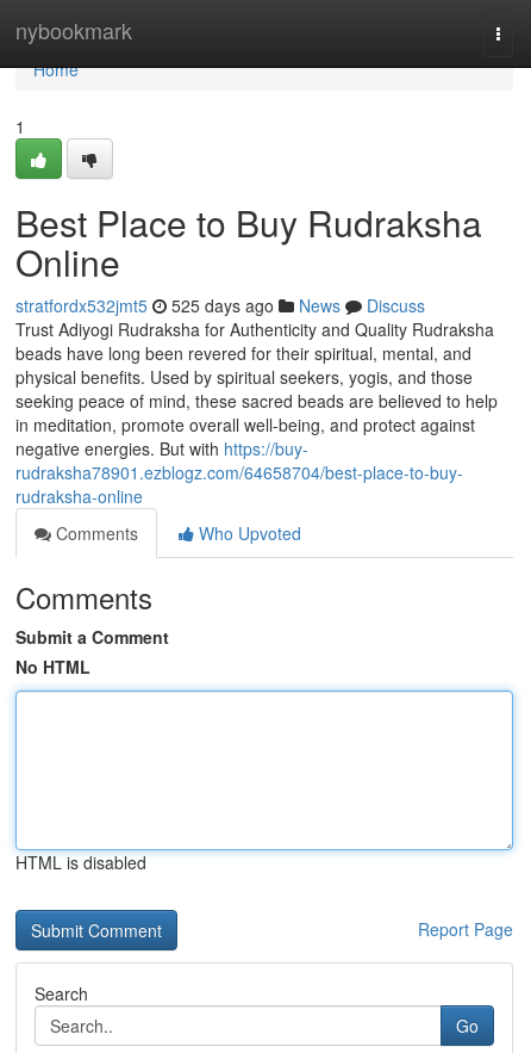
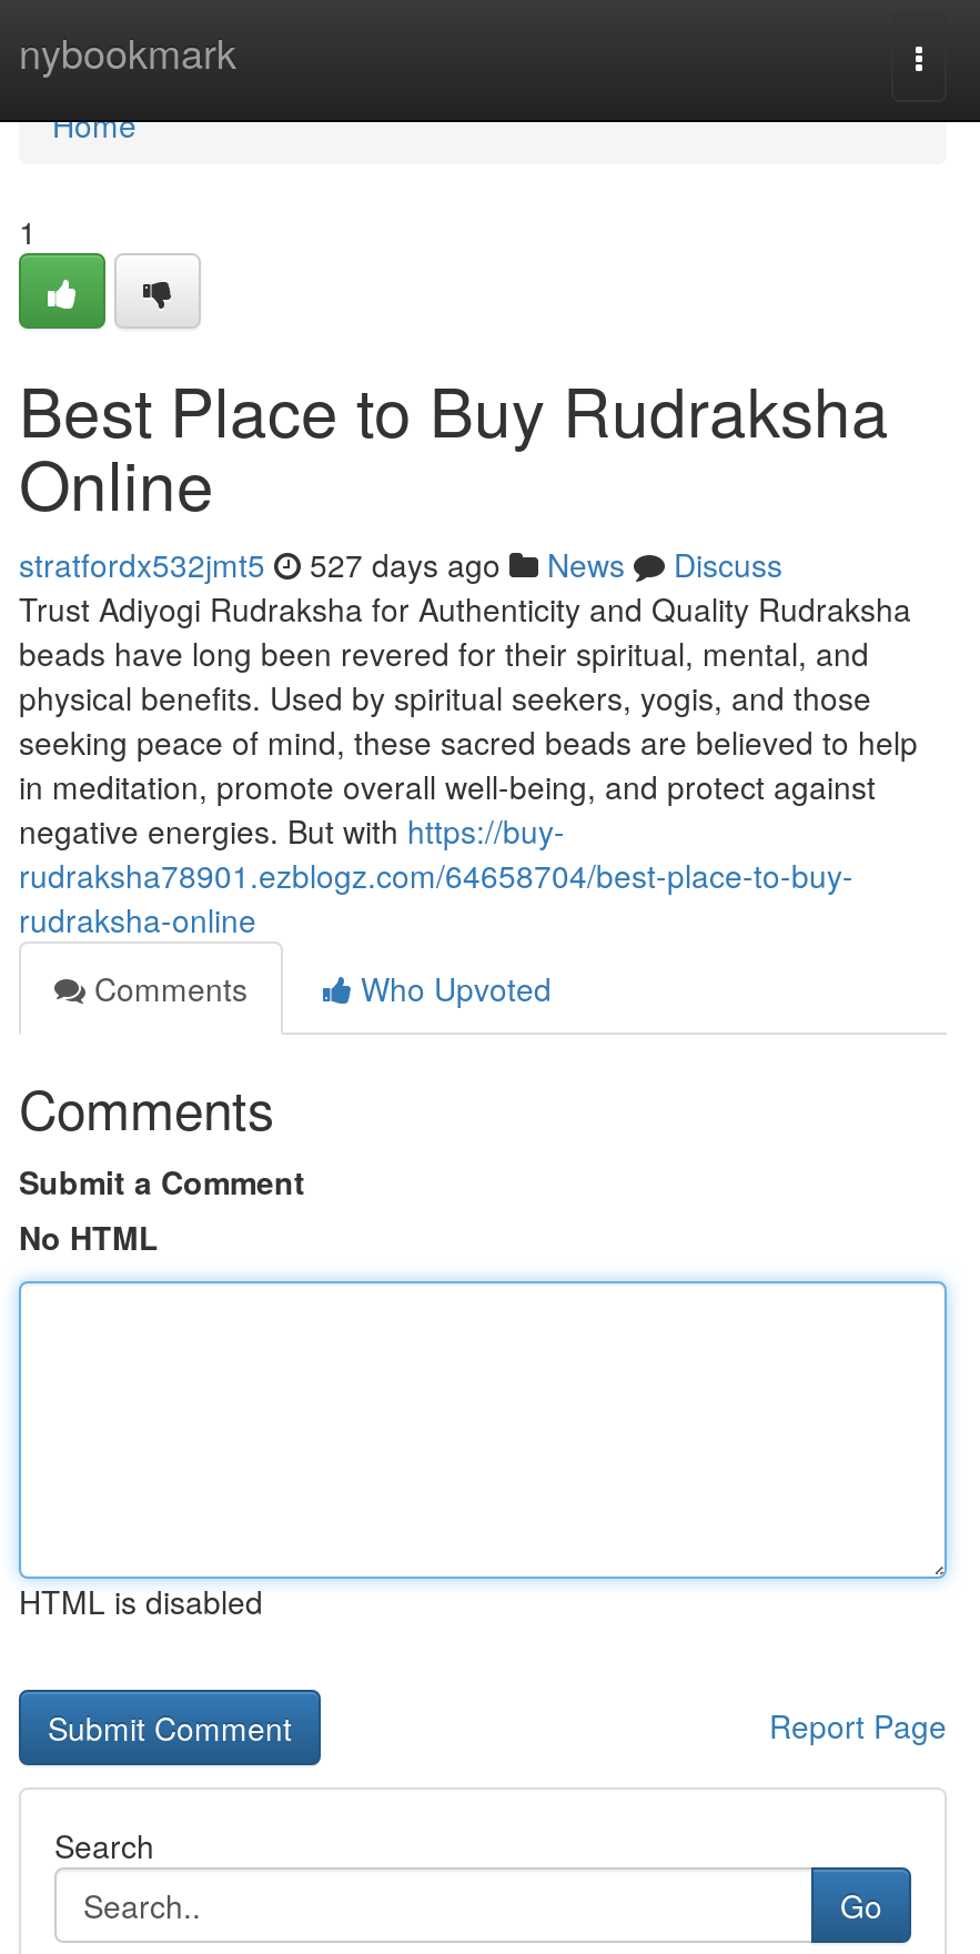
- stratfordx532jmt5 525 days ago News Discuss
+ stratfordx532jmt5 527 days ago News Discuss
